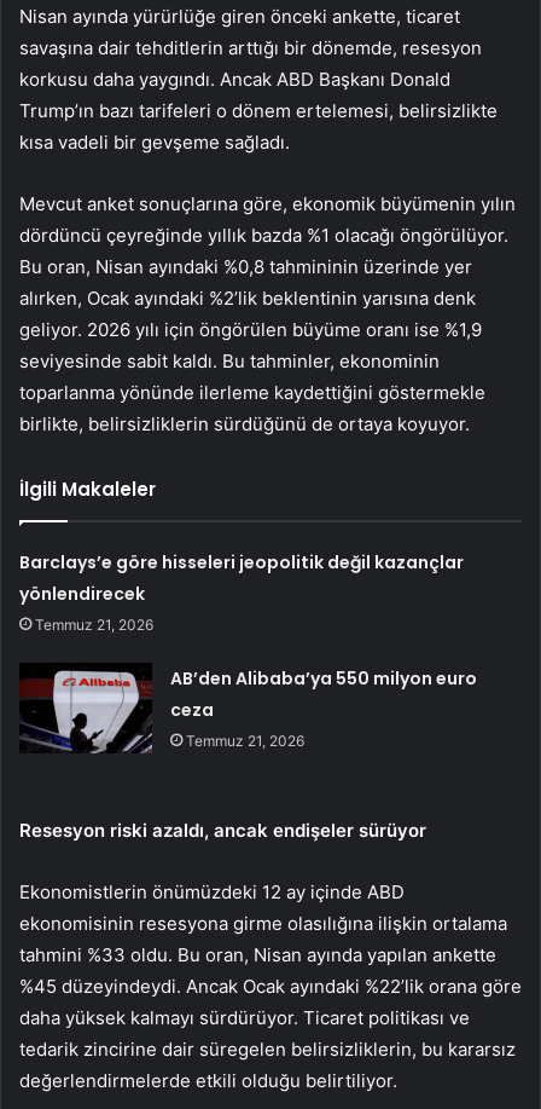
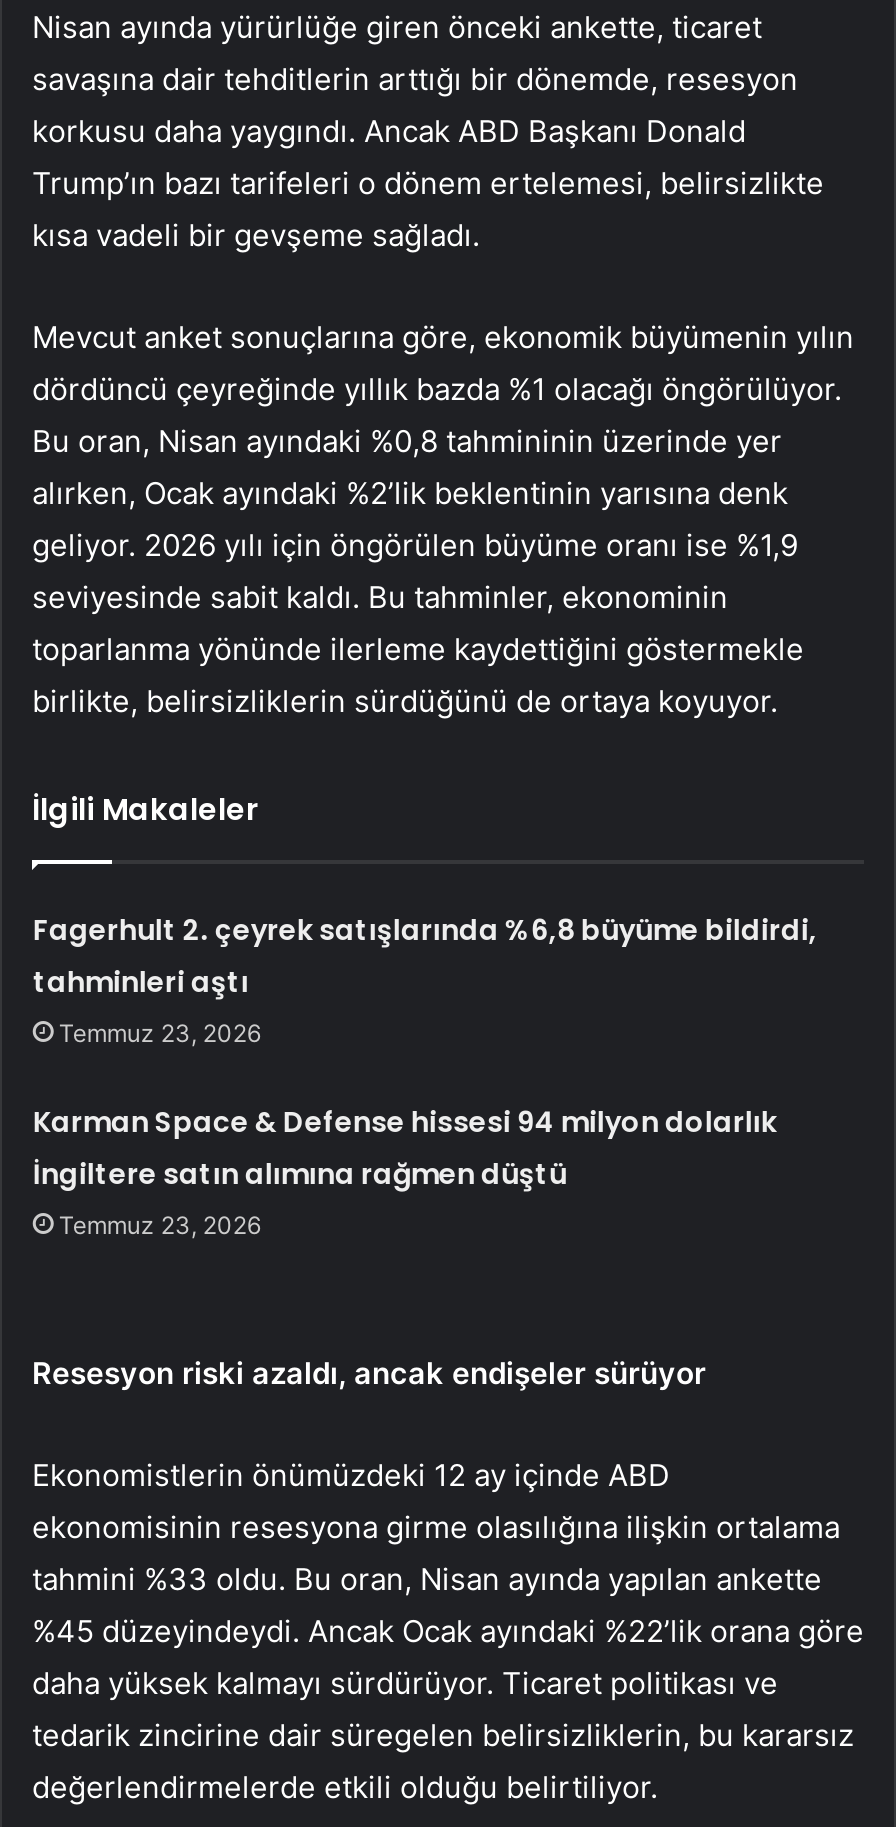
- Barclays’e göre hisseleri jeopolitik değil kazançlar
- yönlendirecek
- Temmuz 21, 2026
+ Fagerhult 2. çeyrek satışlarında %6,8 büyüme bildirdi,
+ tahminleri aştı
+ Temmuz 23, 2026

- AB’den Alibaba’ya 550 milyon euro
- ceza
- Temmuz 21, 2026
+ Karman Space & Defense hissesi 94 milyon dolarlık
+ İngiltere satın alımına rağmen düştü
+ Temmuz 23, 2026
